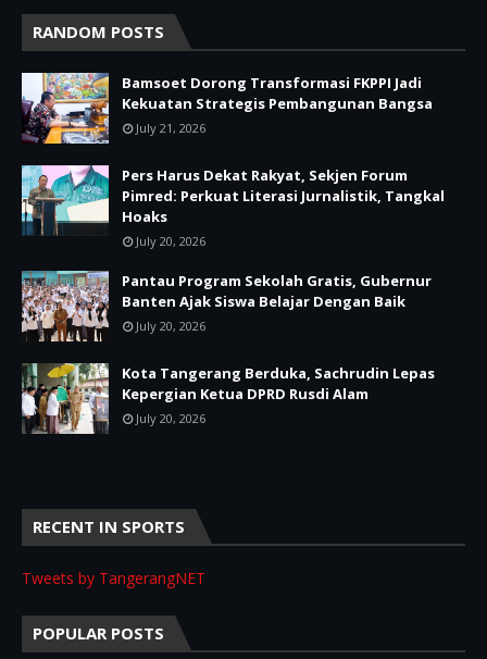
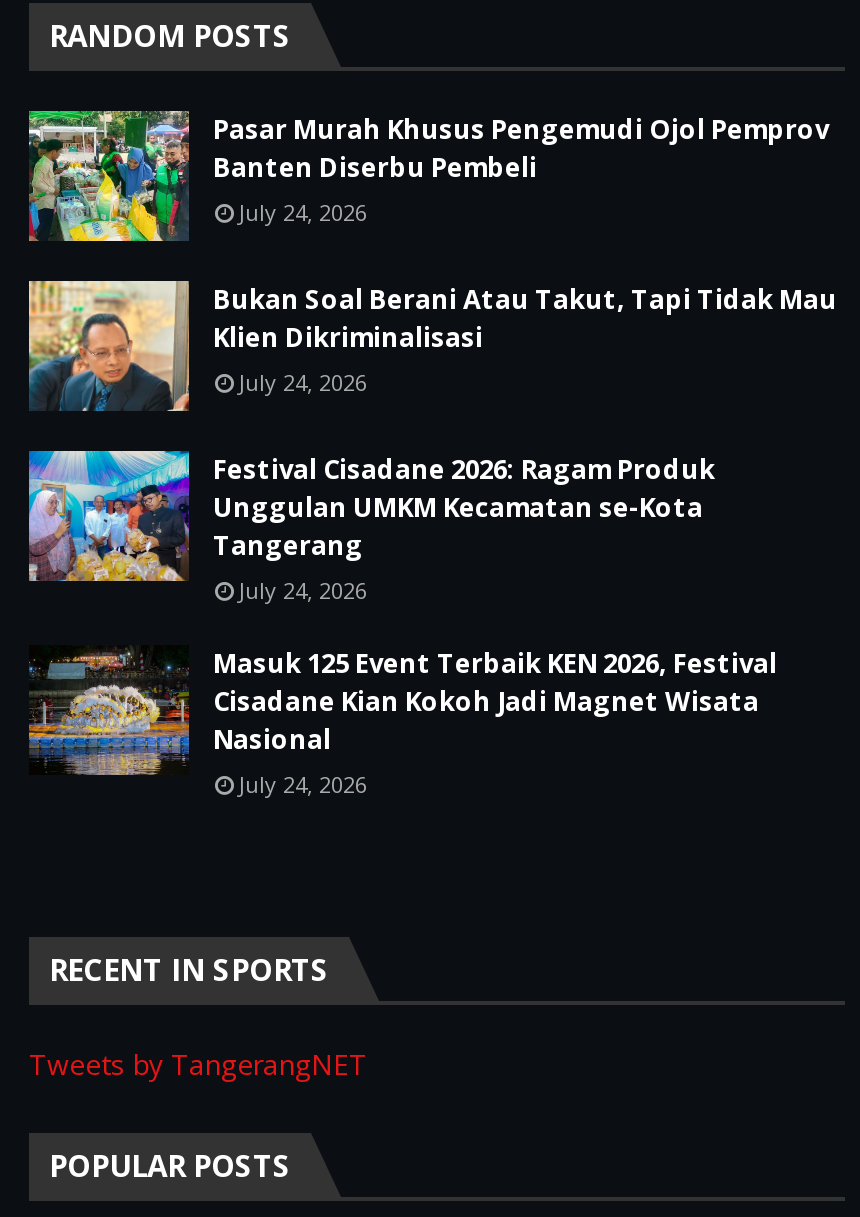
- [image]
- Bamsoet Dorong Transformasi FKPPI Jadi
- Kekuatan Strategis Pembangunan Bangsa
- July 21, 2026
+ [image]
+ Pasar Murah Khusus Pengemudi Ojol Pemprov
+ Banten Diserbu Pembeli
+ July 24, 2026

- [image]
- Pers Harus Dekat Rakyat, Sekjen Forum
- Pimred: Perkuat Literasi Jurnalistik, Tangkal
- Hoaks
- July 20, 2026
+ [image]
+ Bukan Soal Berani Atau Takut, Tapi Tidak Mau
+ Klien Dikriminalisasi
+ July 24, 2026

- [image]
- Pantau Program Sekolah Gratis, Gubernur
- Banten Ajak Siswa Belajar Dengan Baik
- July 20, 2026
+ [image]
+ Festival Cisadane 2026: Ragam Produk
+ Unggulan UMKM Kecamatan se-Kota
+ Tangerang
+ July 24, 2026

- [image]
- Kota Tangerang Berduka, Sachrudin Lepas
- Kepergian Ketua DPRD Rusdi Alam
- July 20, 2026
+ [image]
+ Masuk 125 Event Terbaik KEN 2026, Festival
+ Cisadane Kian Kokoh Jadi Magnet Wisata
+ Nasional
+ July 24, 2026
